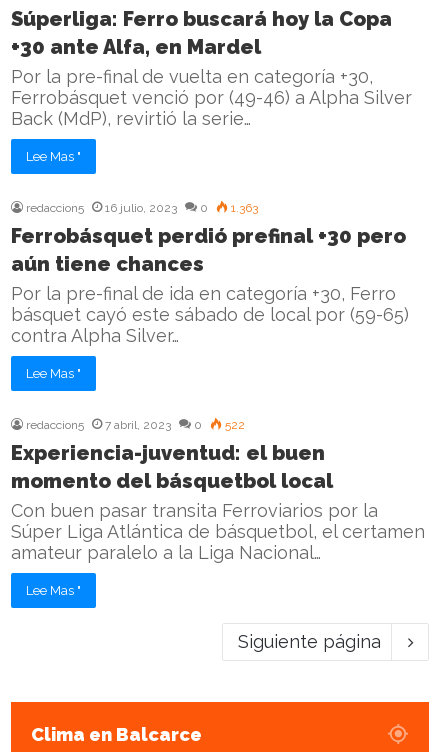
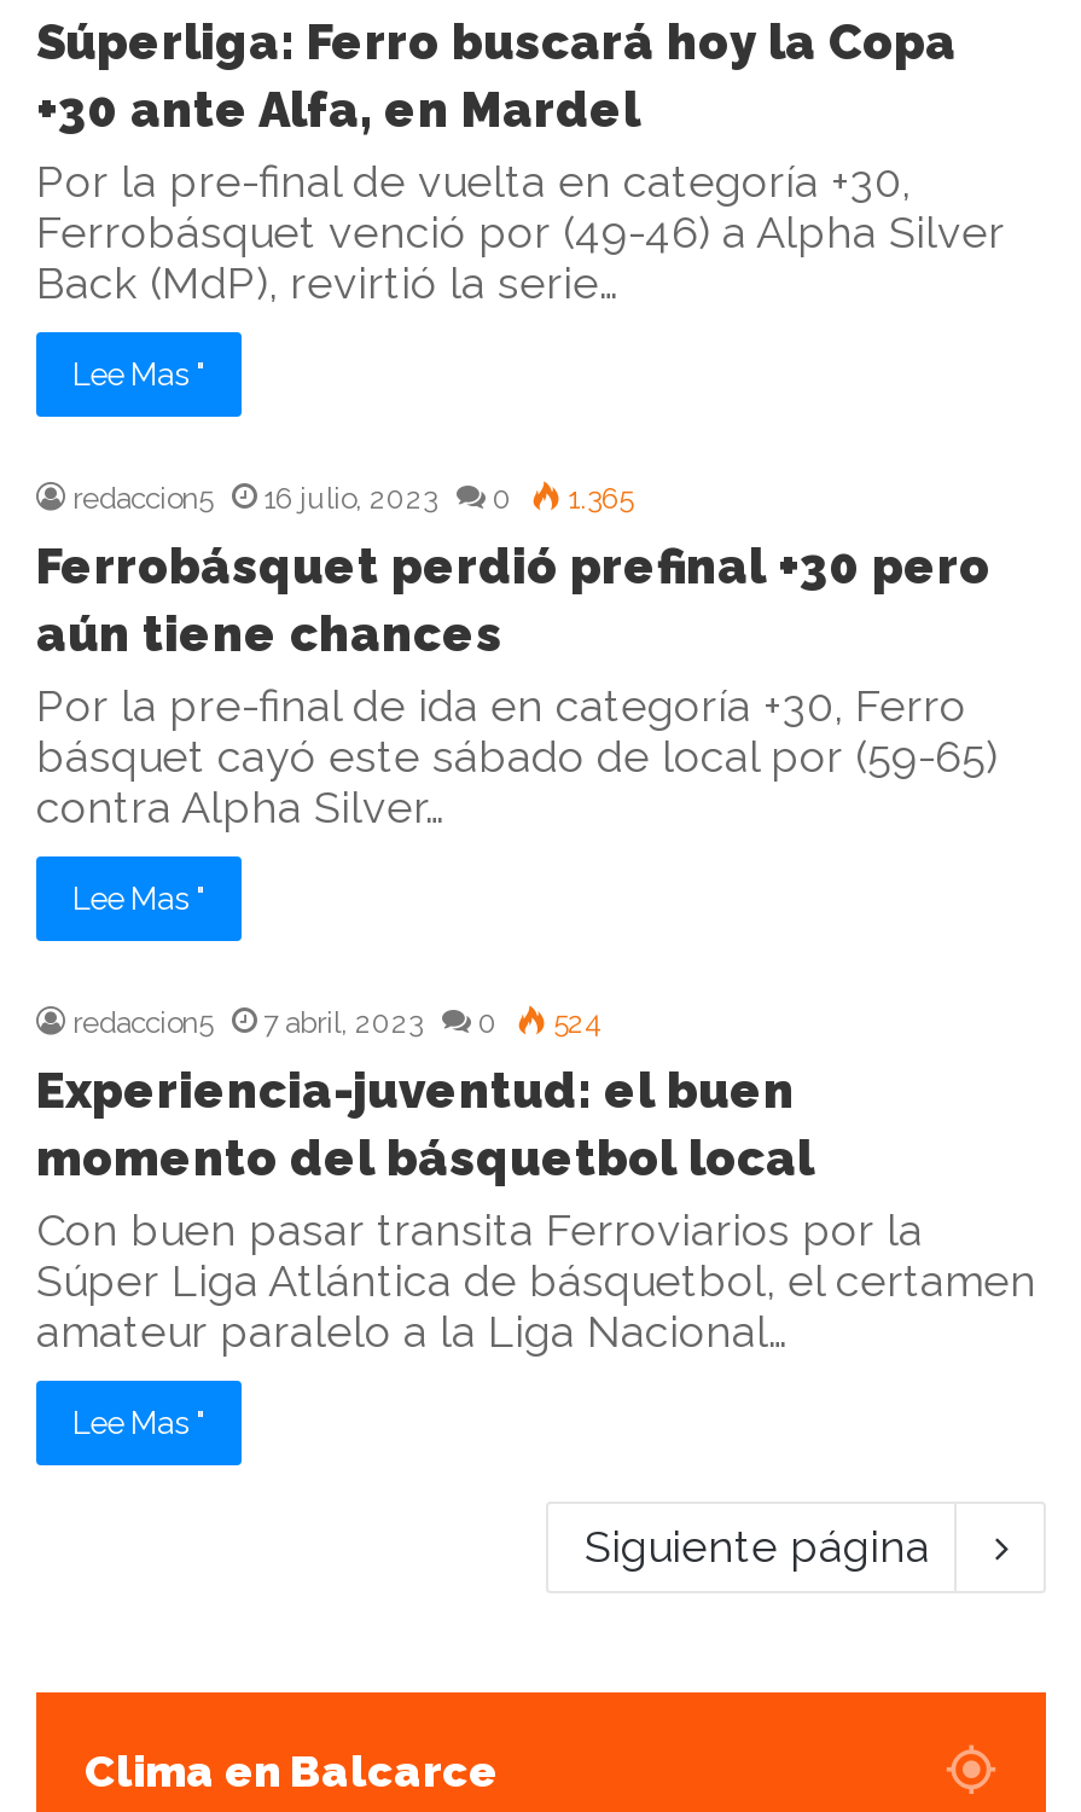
- 1.363
+ 1.365

- 522
+ 524
